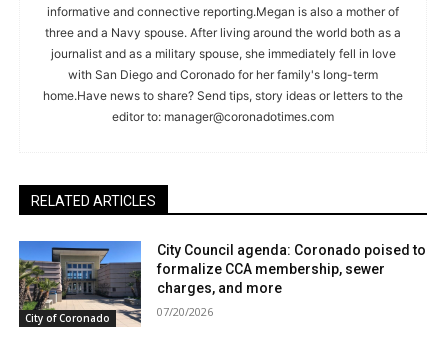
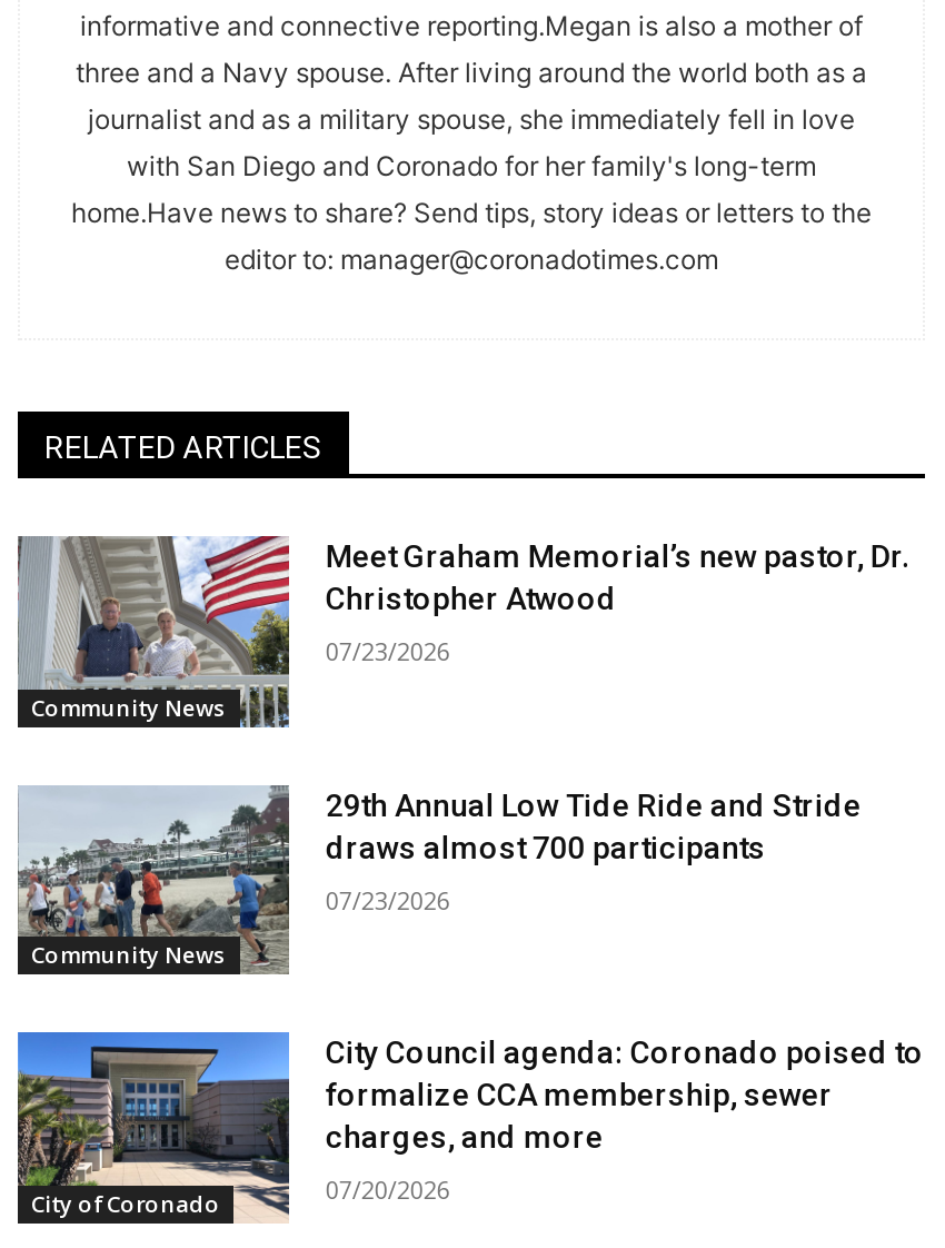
+ [image]
+ Community News

+ [image]
+ Community News

+ Meet Graham Memorial’s new pastor, Dr.
+ Christopher Atwood
+ 07/23/2026

+ 29th Annual Low Tide Ride and Stride
+ draws almost 700 participants
+ 07/23/2026
